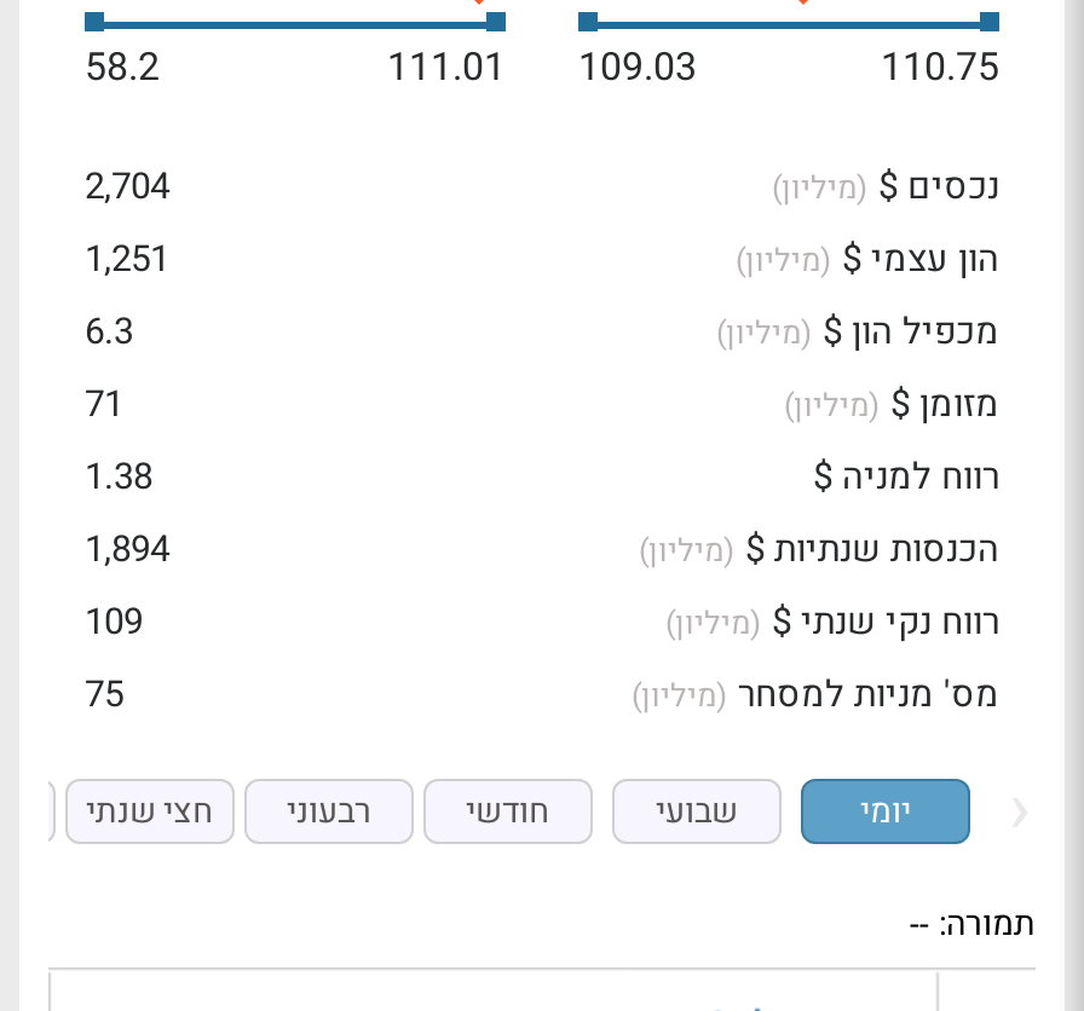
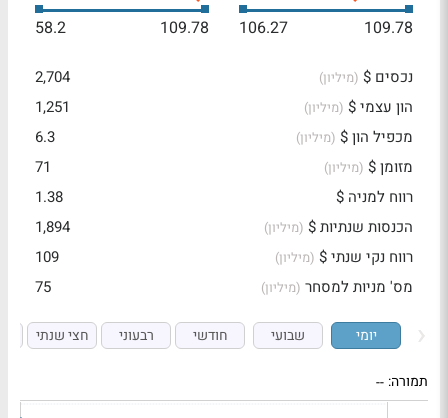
- 111.01
+ 109.78

- 109.03
+ 106.27

- 110.75
+ 109.78
